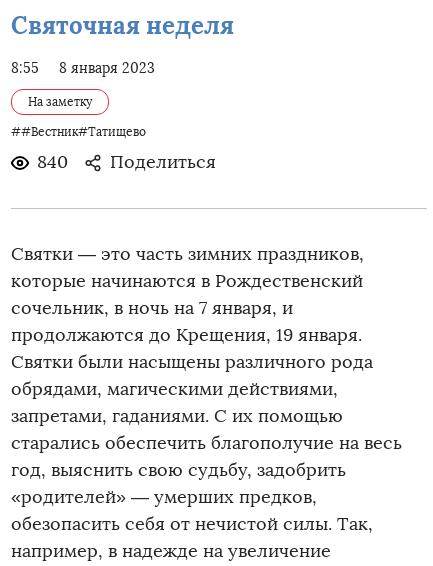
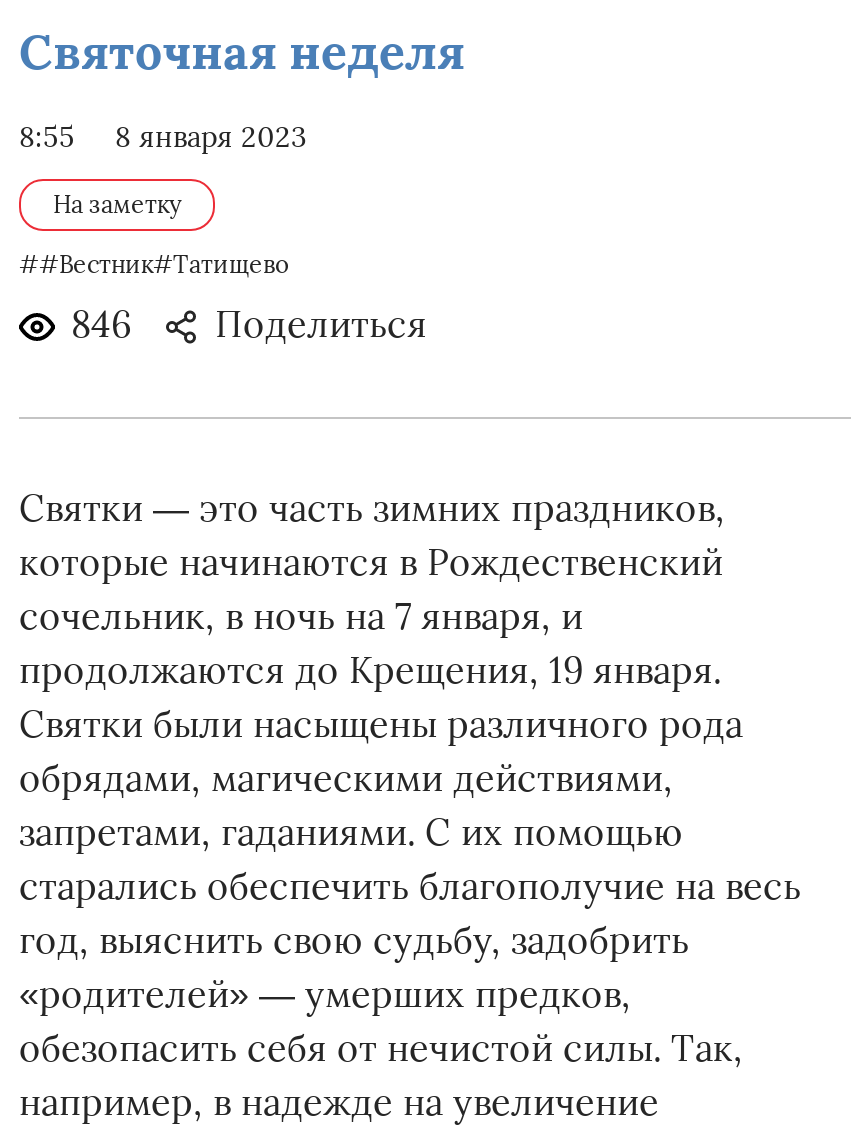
- 840 Поделиться
+ 846 Поделиться
